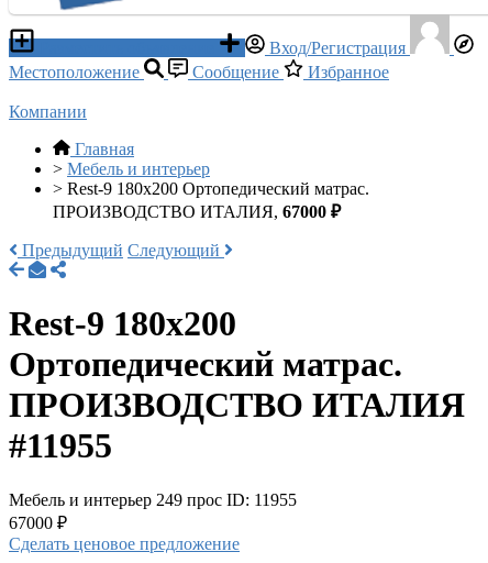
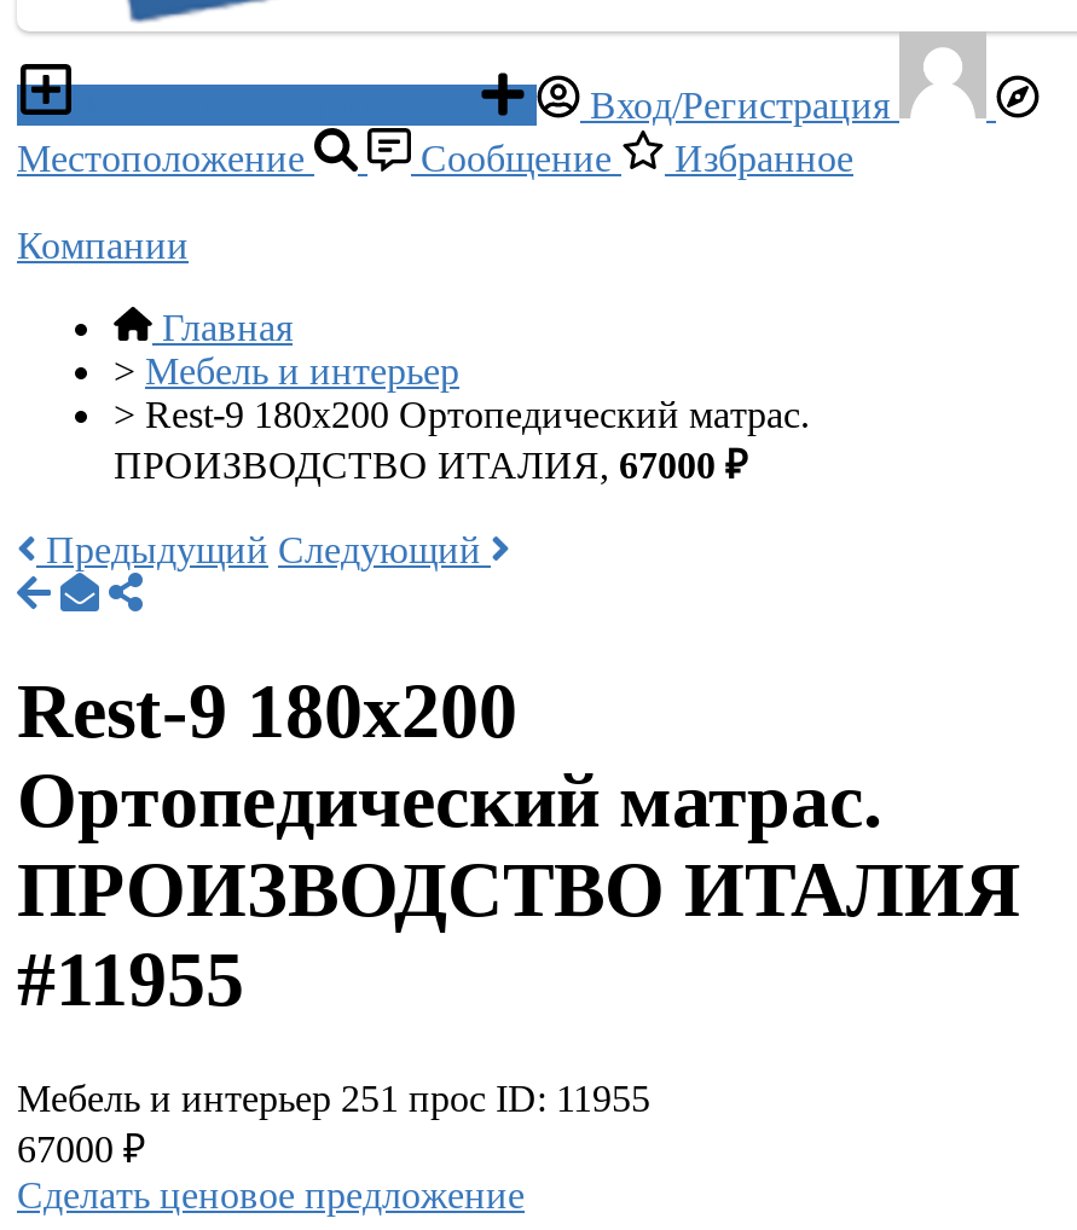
- Мебель и интерьер 249 прос ID: 11955
+ Мебель и интерьер 251 прос ID: 11955
